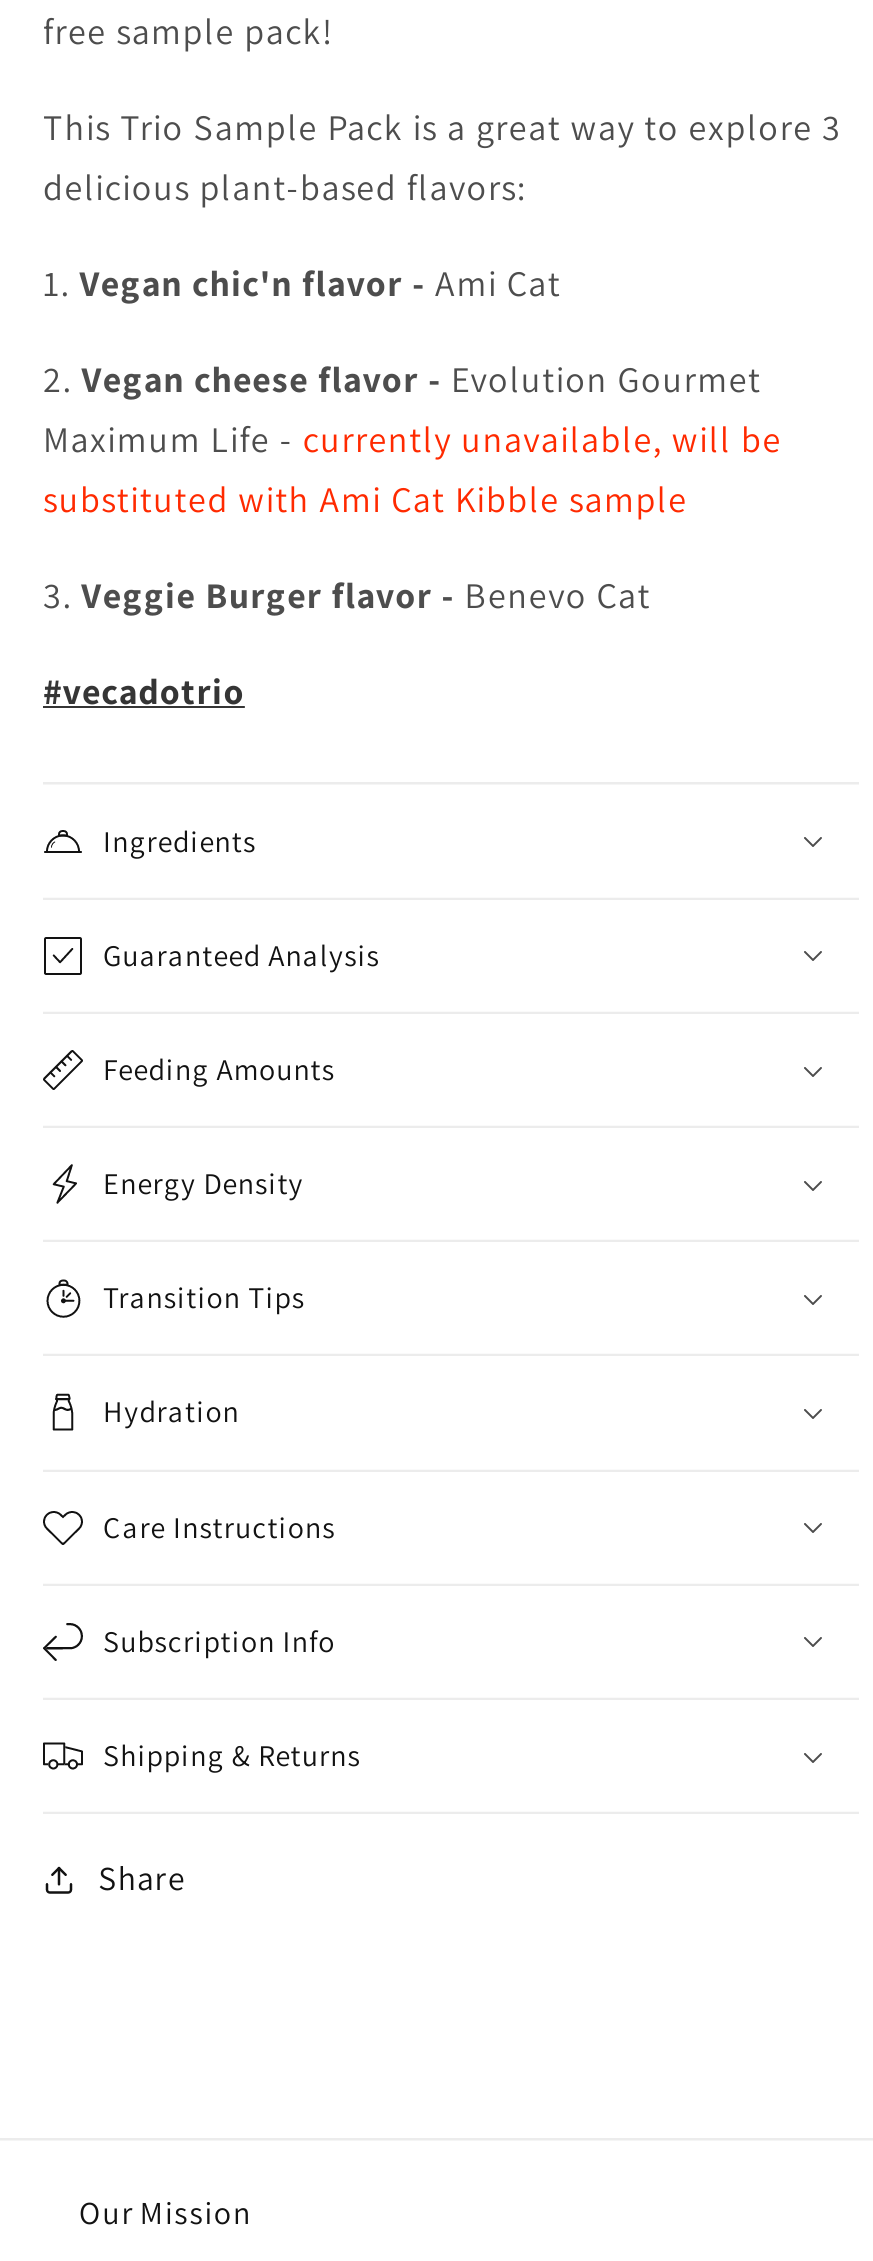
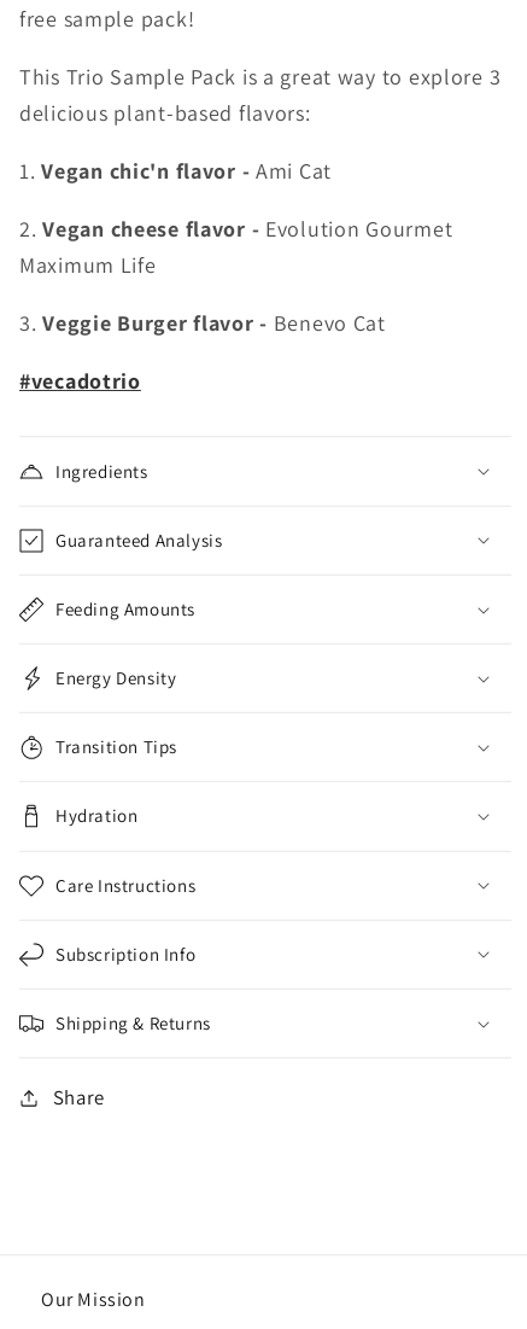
- Maximum Life - currently unavailable, will be
- substituted with Ami Cat Kibble sample
+ Maximum Life
